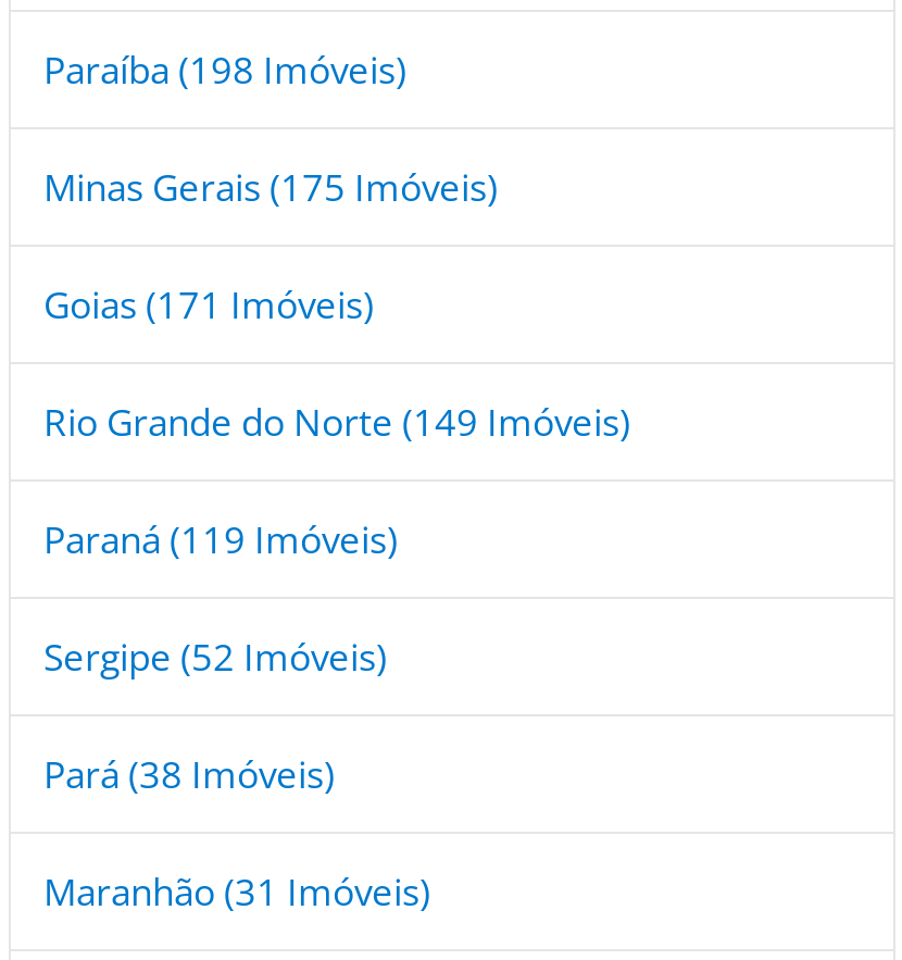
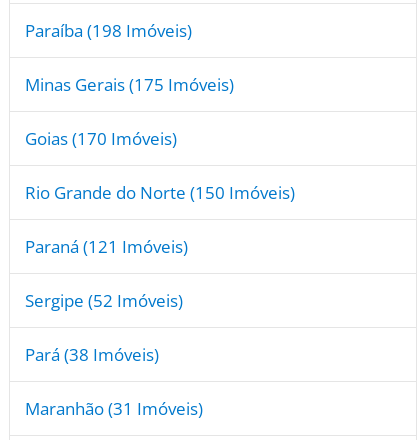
- Goias (171 Imóveis)
+ Goias (170 Imóveis)

- Rio Grande do Norte (149 Imóveis)
+ Rio Grande do Norte (150 Imóveis)

- Paraná (119 Imóveis)
+ Paraná (121 Imóveis)
